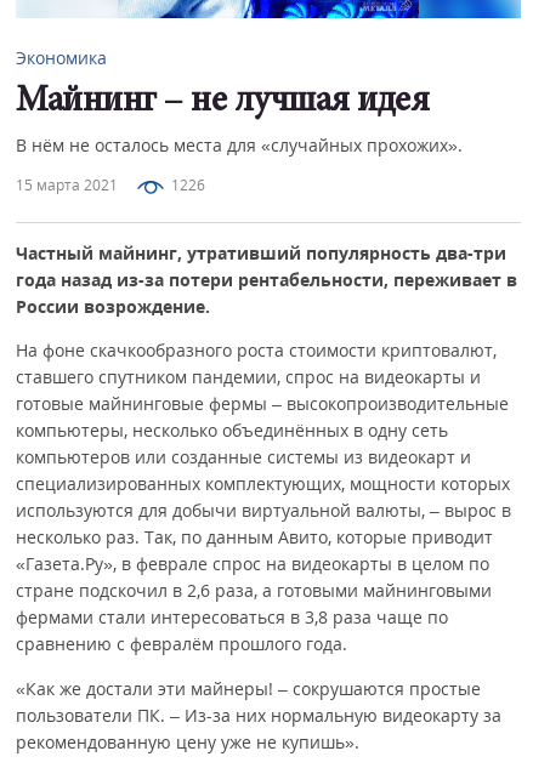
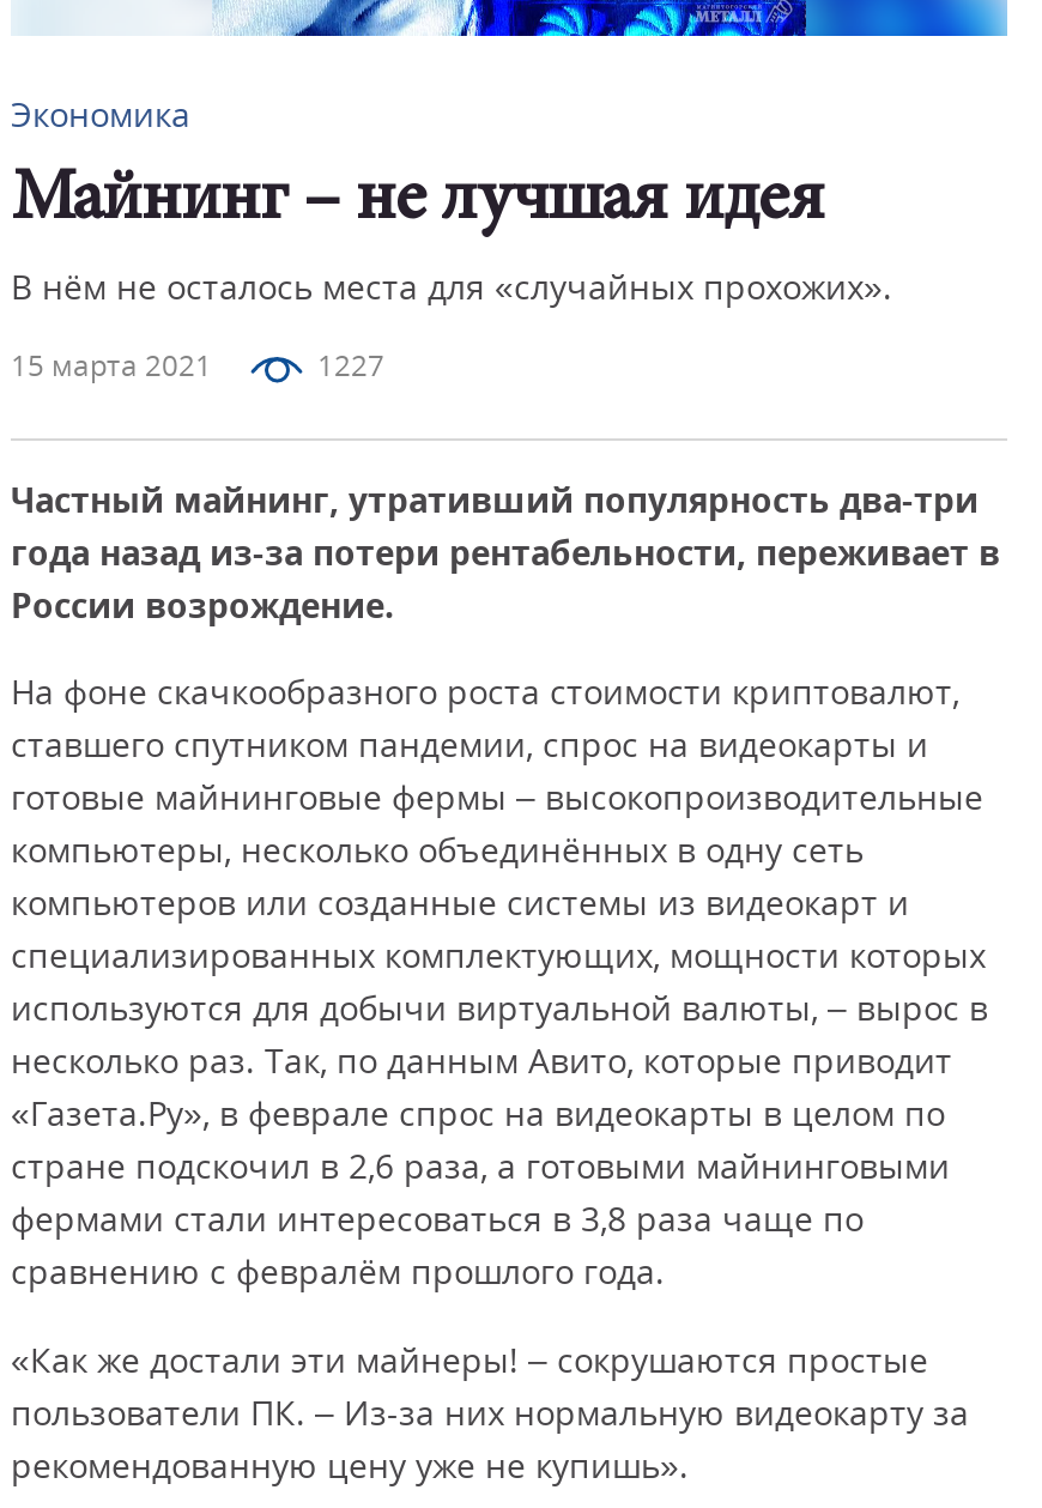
- 1226
+ 1227
